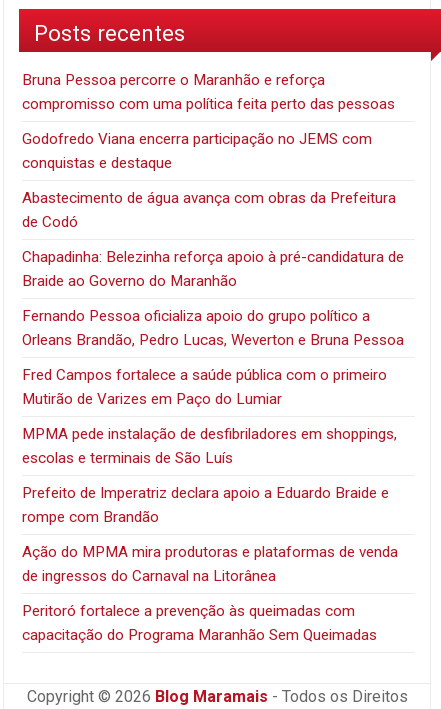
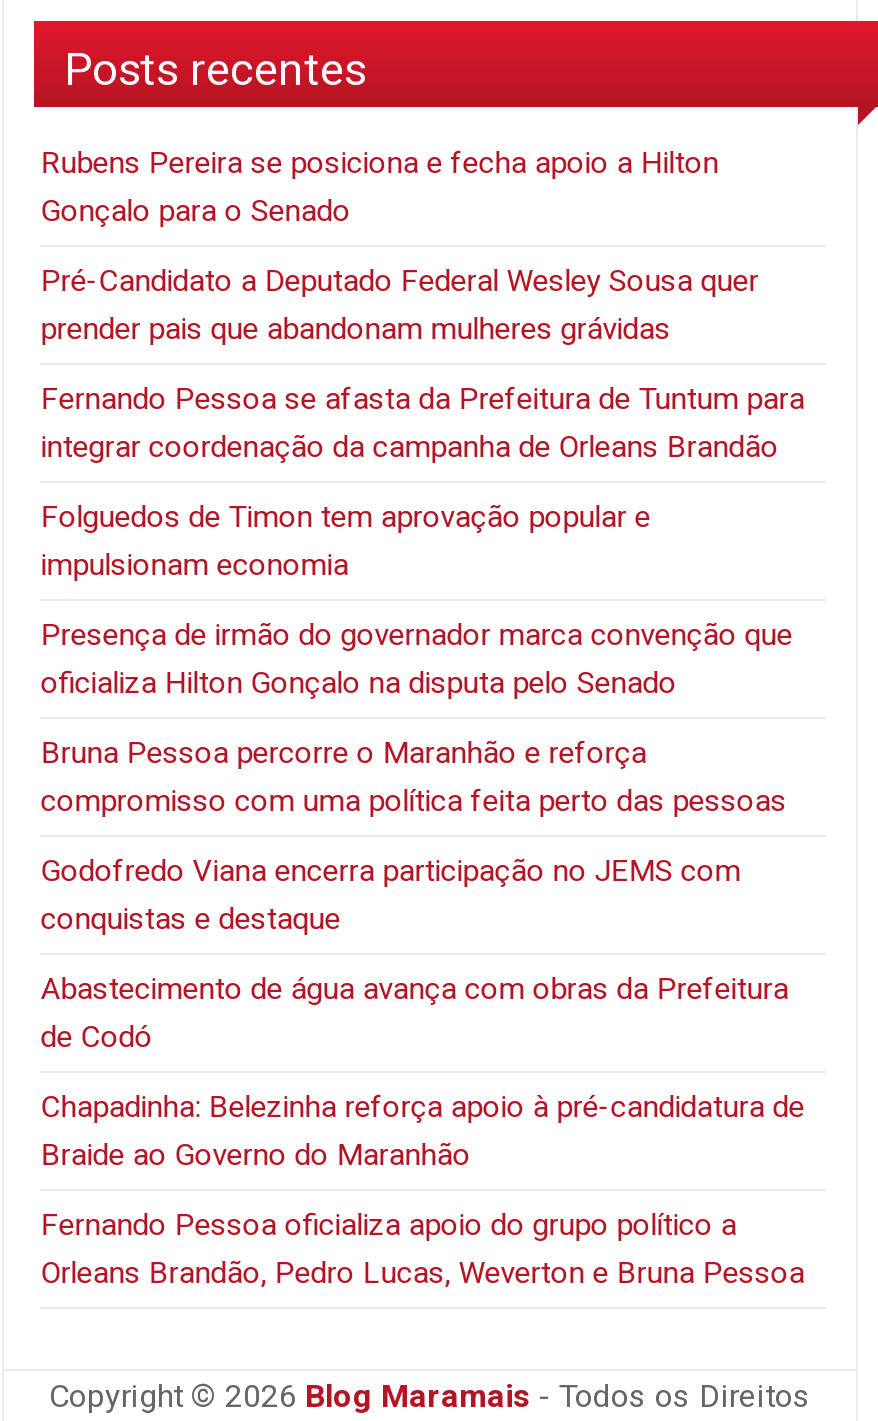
+ Rubens Pereira se posiciona e fecha apoio a Hilton
+ Gonçalo para o Senado
+ Pré-Candidato a Deputado Federal Wesley Sousa quer
+ prender pais que abandonam mulheres grávidas
+ Fernando Pessoa se afasta da Prefeitura de Tuntum para
+ integrar coordenação da campanha de Orleans Brandão
+ Folguedos de Timon tem aprovação popular e
+ impulsionam economia
+ Presença de irmão do governador marca convenção que
+ oficializa Hilton Gonçalo na disputa pelo Senado

moved down: Bruna Pessoa percorre o Maranhão e reforça | compromisso com uma política feita perto das pessoas | Godofredo Viana encerra participação no JEMS com | ... | Fernando Pessoa oficializa apoio do grupo político a | Orleans Brandão, Pedro Lucas, Weverton e Bruna Pessoa

- Fred Campos fortalece a saúde pública com o primeiro
- Mutirão de Varizes em Paço do Lumiar
- MPMA pede instalação de desfibriladores em shoppings,
- escolas e terminais de São Luís
- Prefeito de Imperatriz declara apoio a Eduardo Braide e
- rompe com Brandão
- Ação do MPMA mira produtoras e plataformas de venda
- de ingressos do Carnaval na Litorânea
- Peritoró fortalece a prevenção às queimadas com
- capacitação do Programa Maranhão Sem Queimadas
